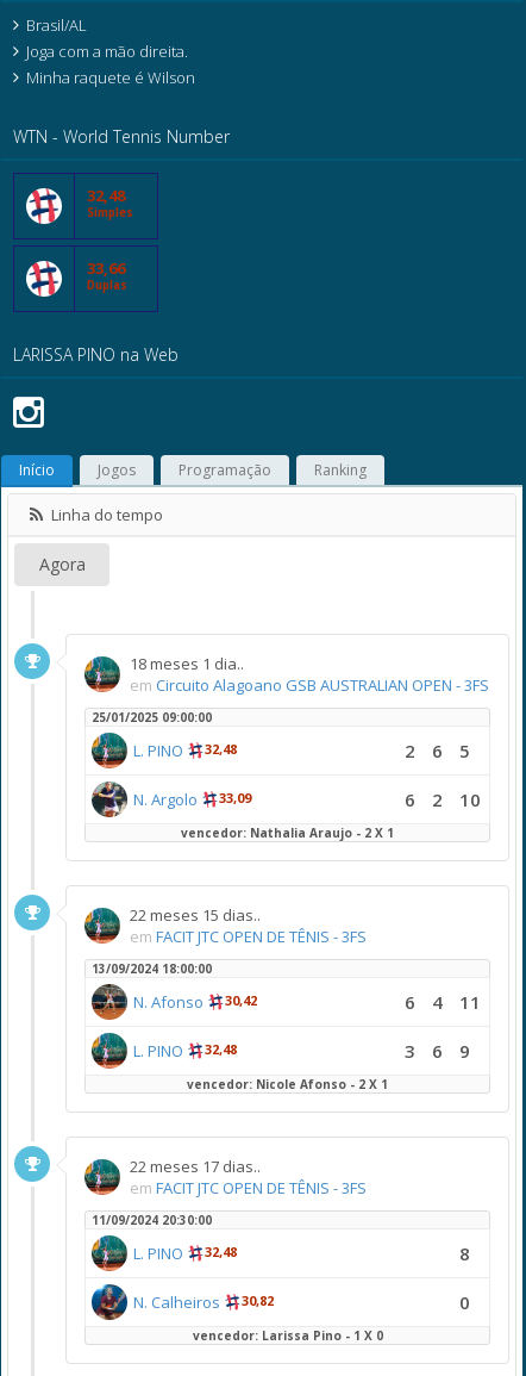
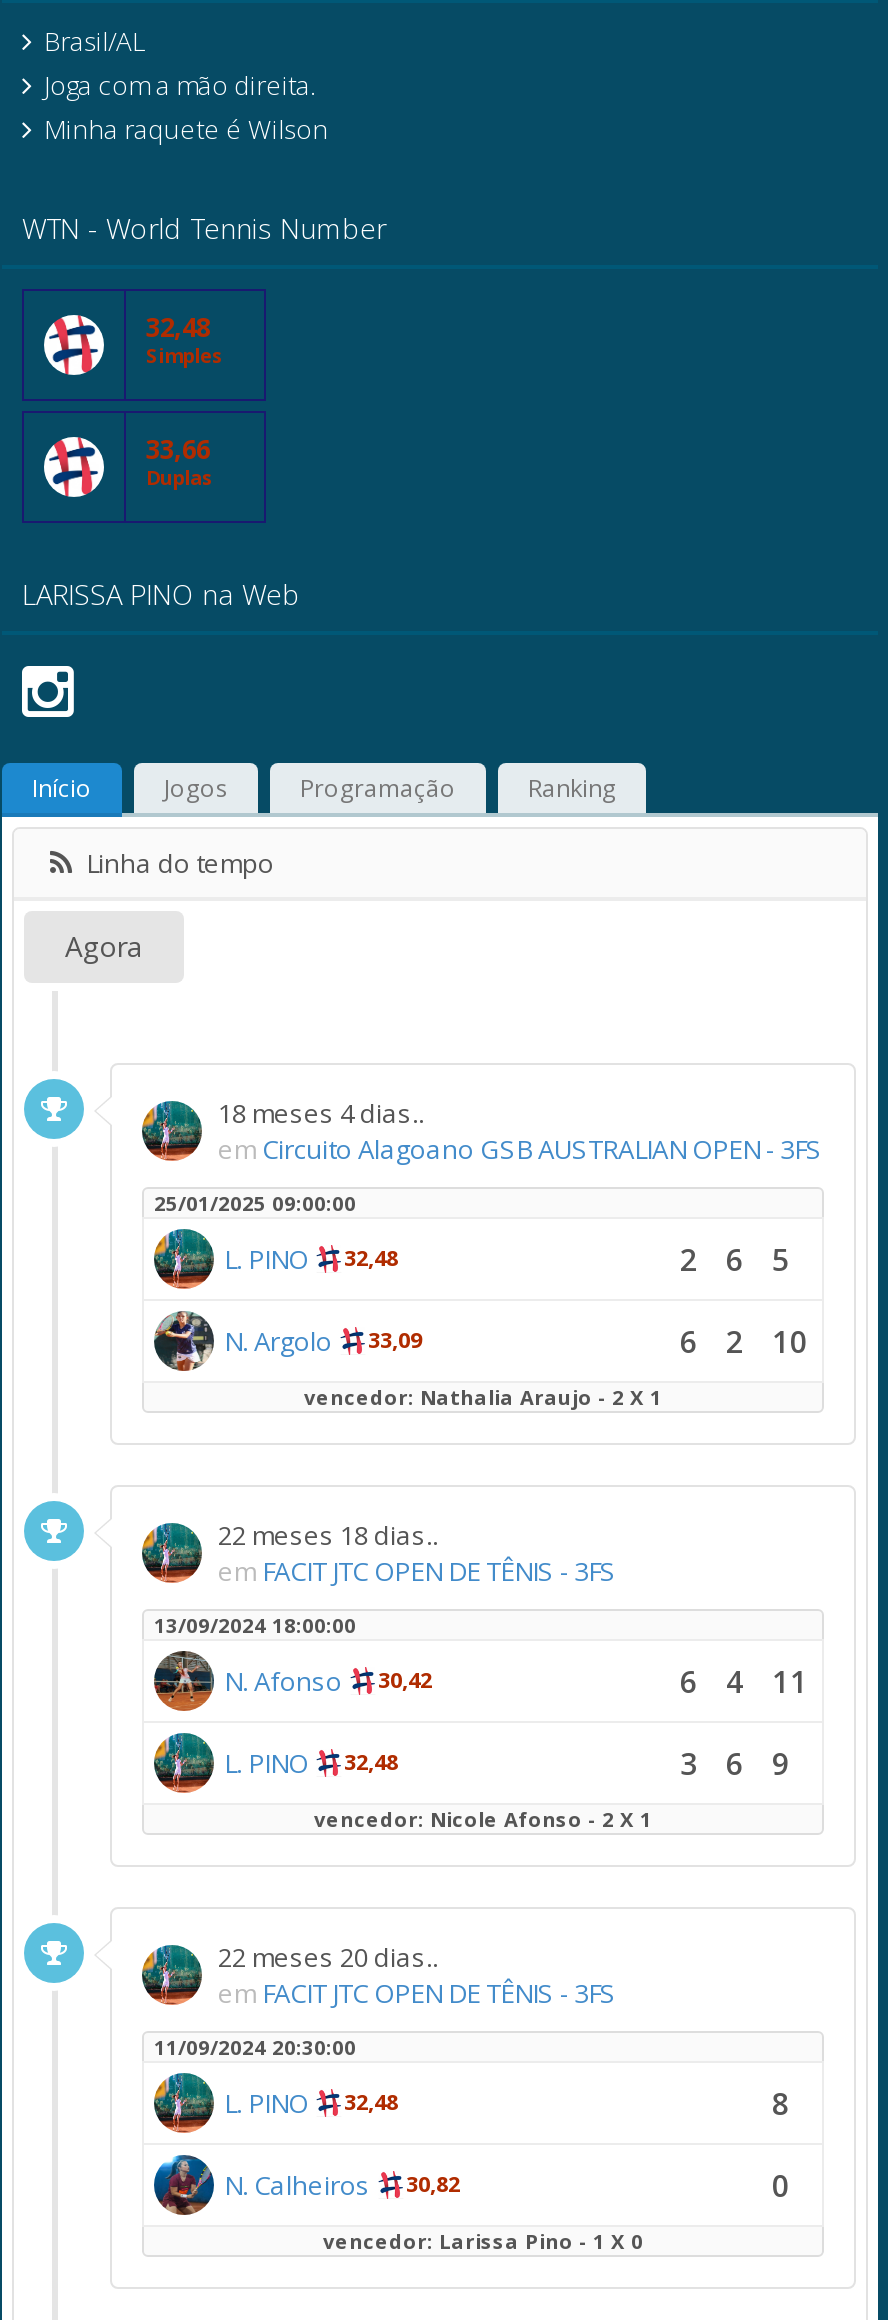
- 18 meses 1 dia..
+ 18 meses 4 dias..

- 22 meses 15 dias..
+ 22 meses 18 dias..

- 22 meses 17 dias..
+ 22 meses 20 dias..
